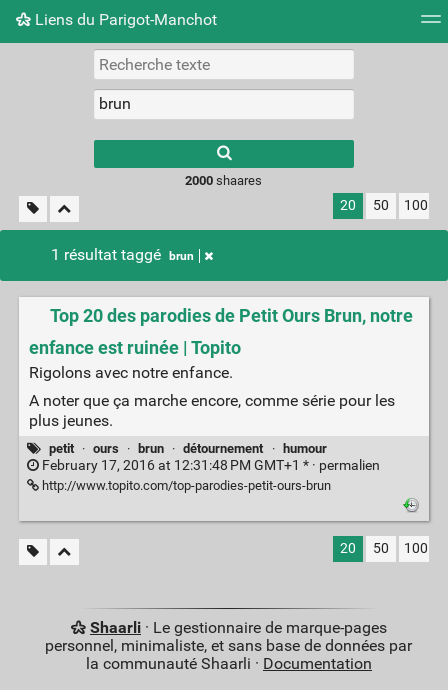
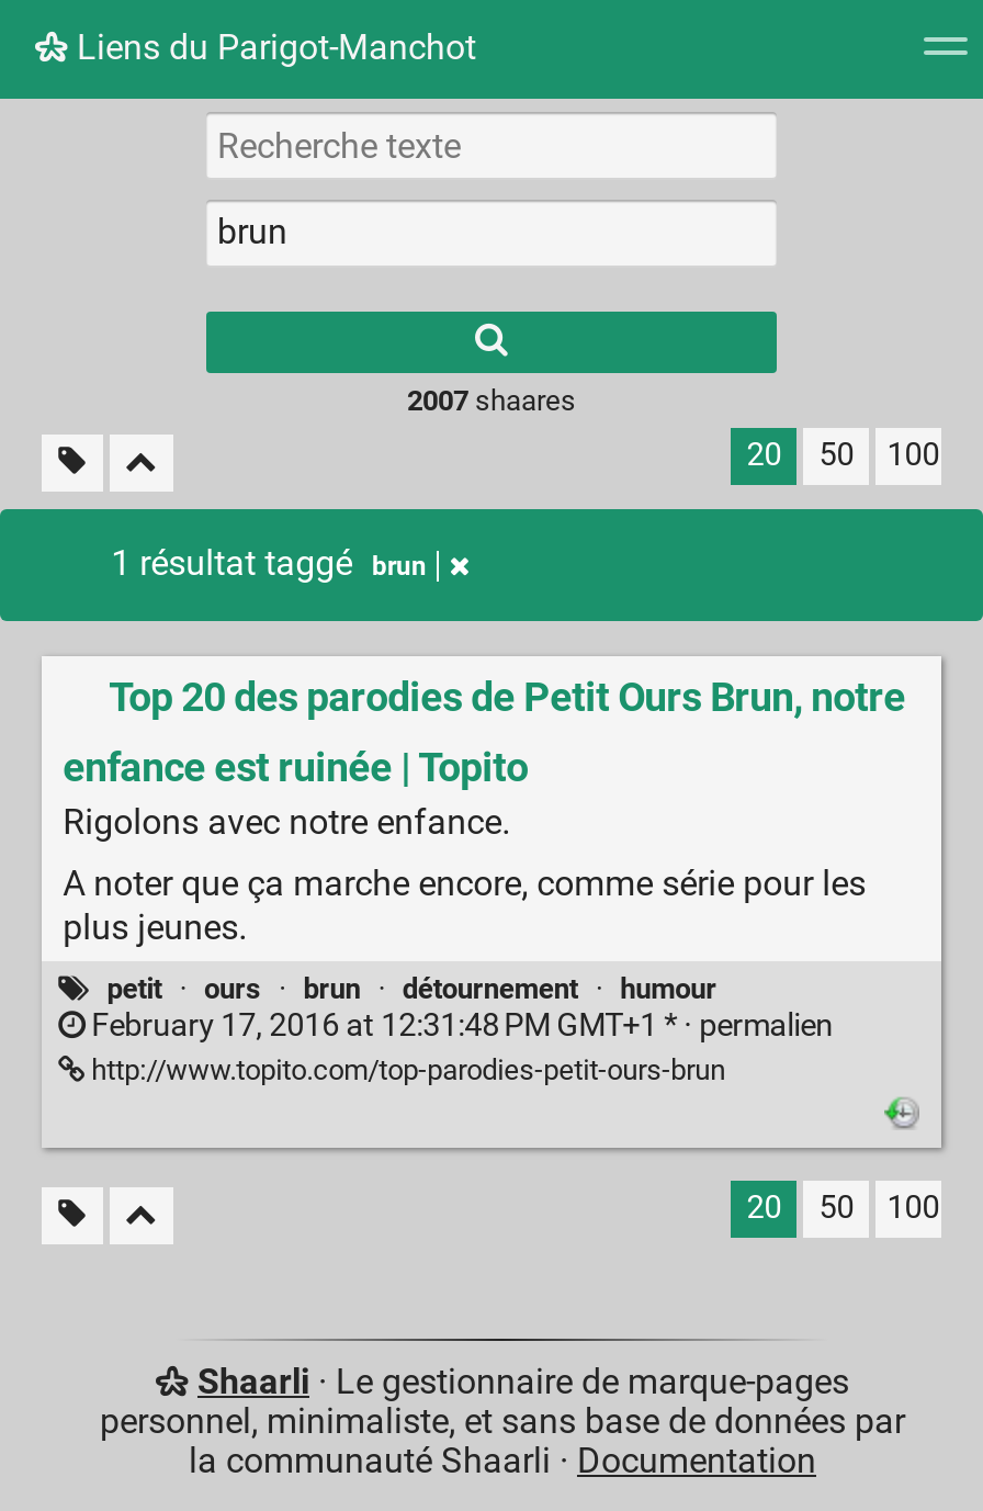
- 2000 shaares
+ 2007 shaares
